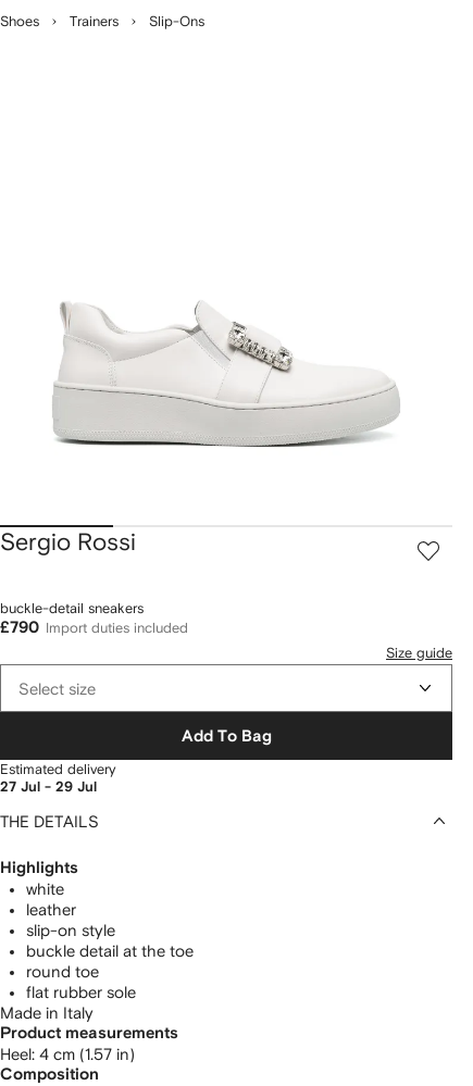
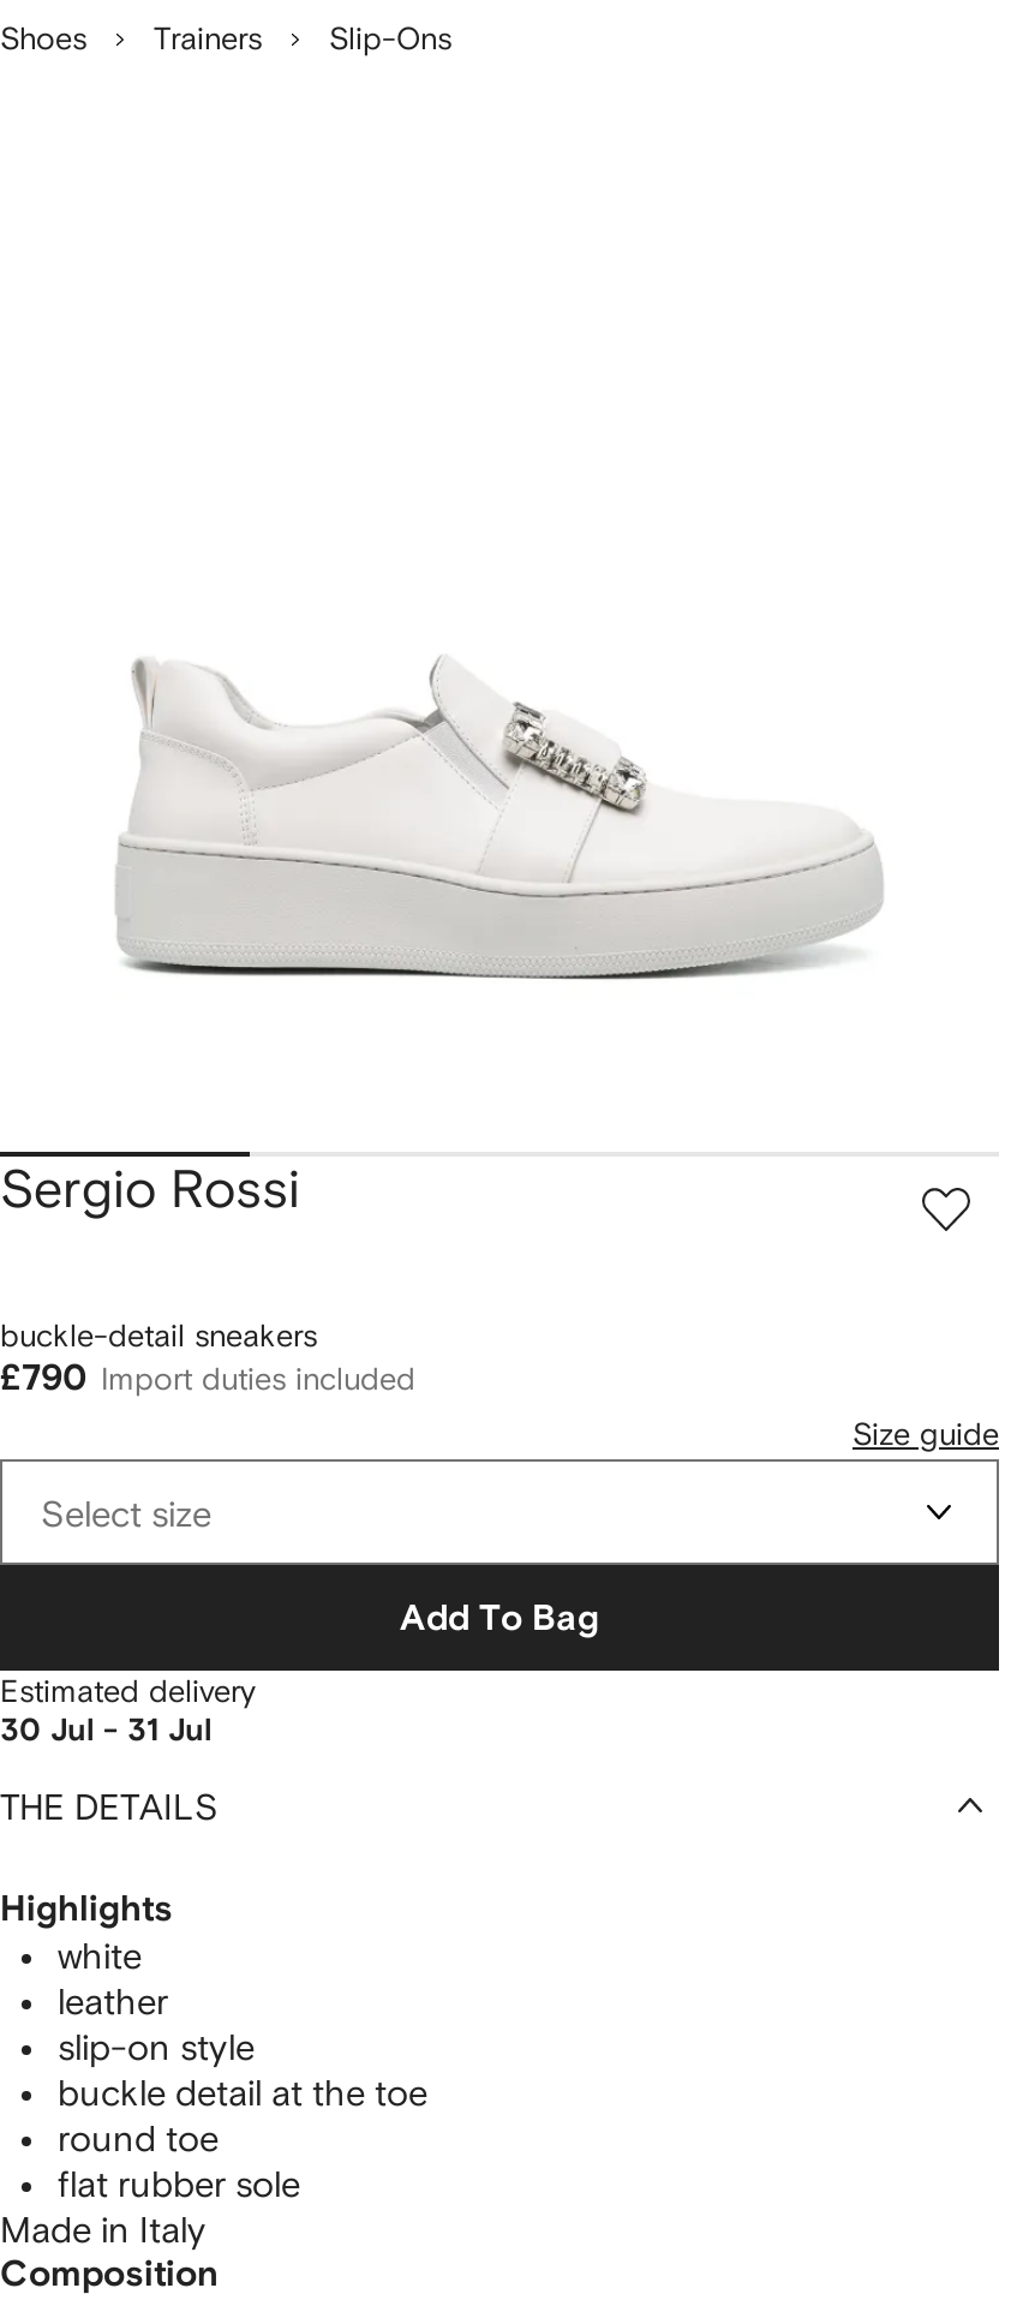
- 27 Jul - 29 Jul
+ 30 Jul - 31 Jul

- Product measurements
- heel: 4 cm (1.57 in)
